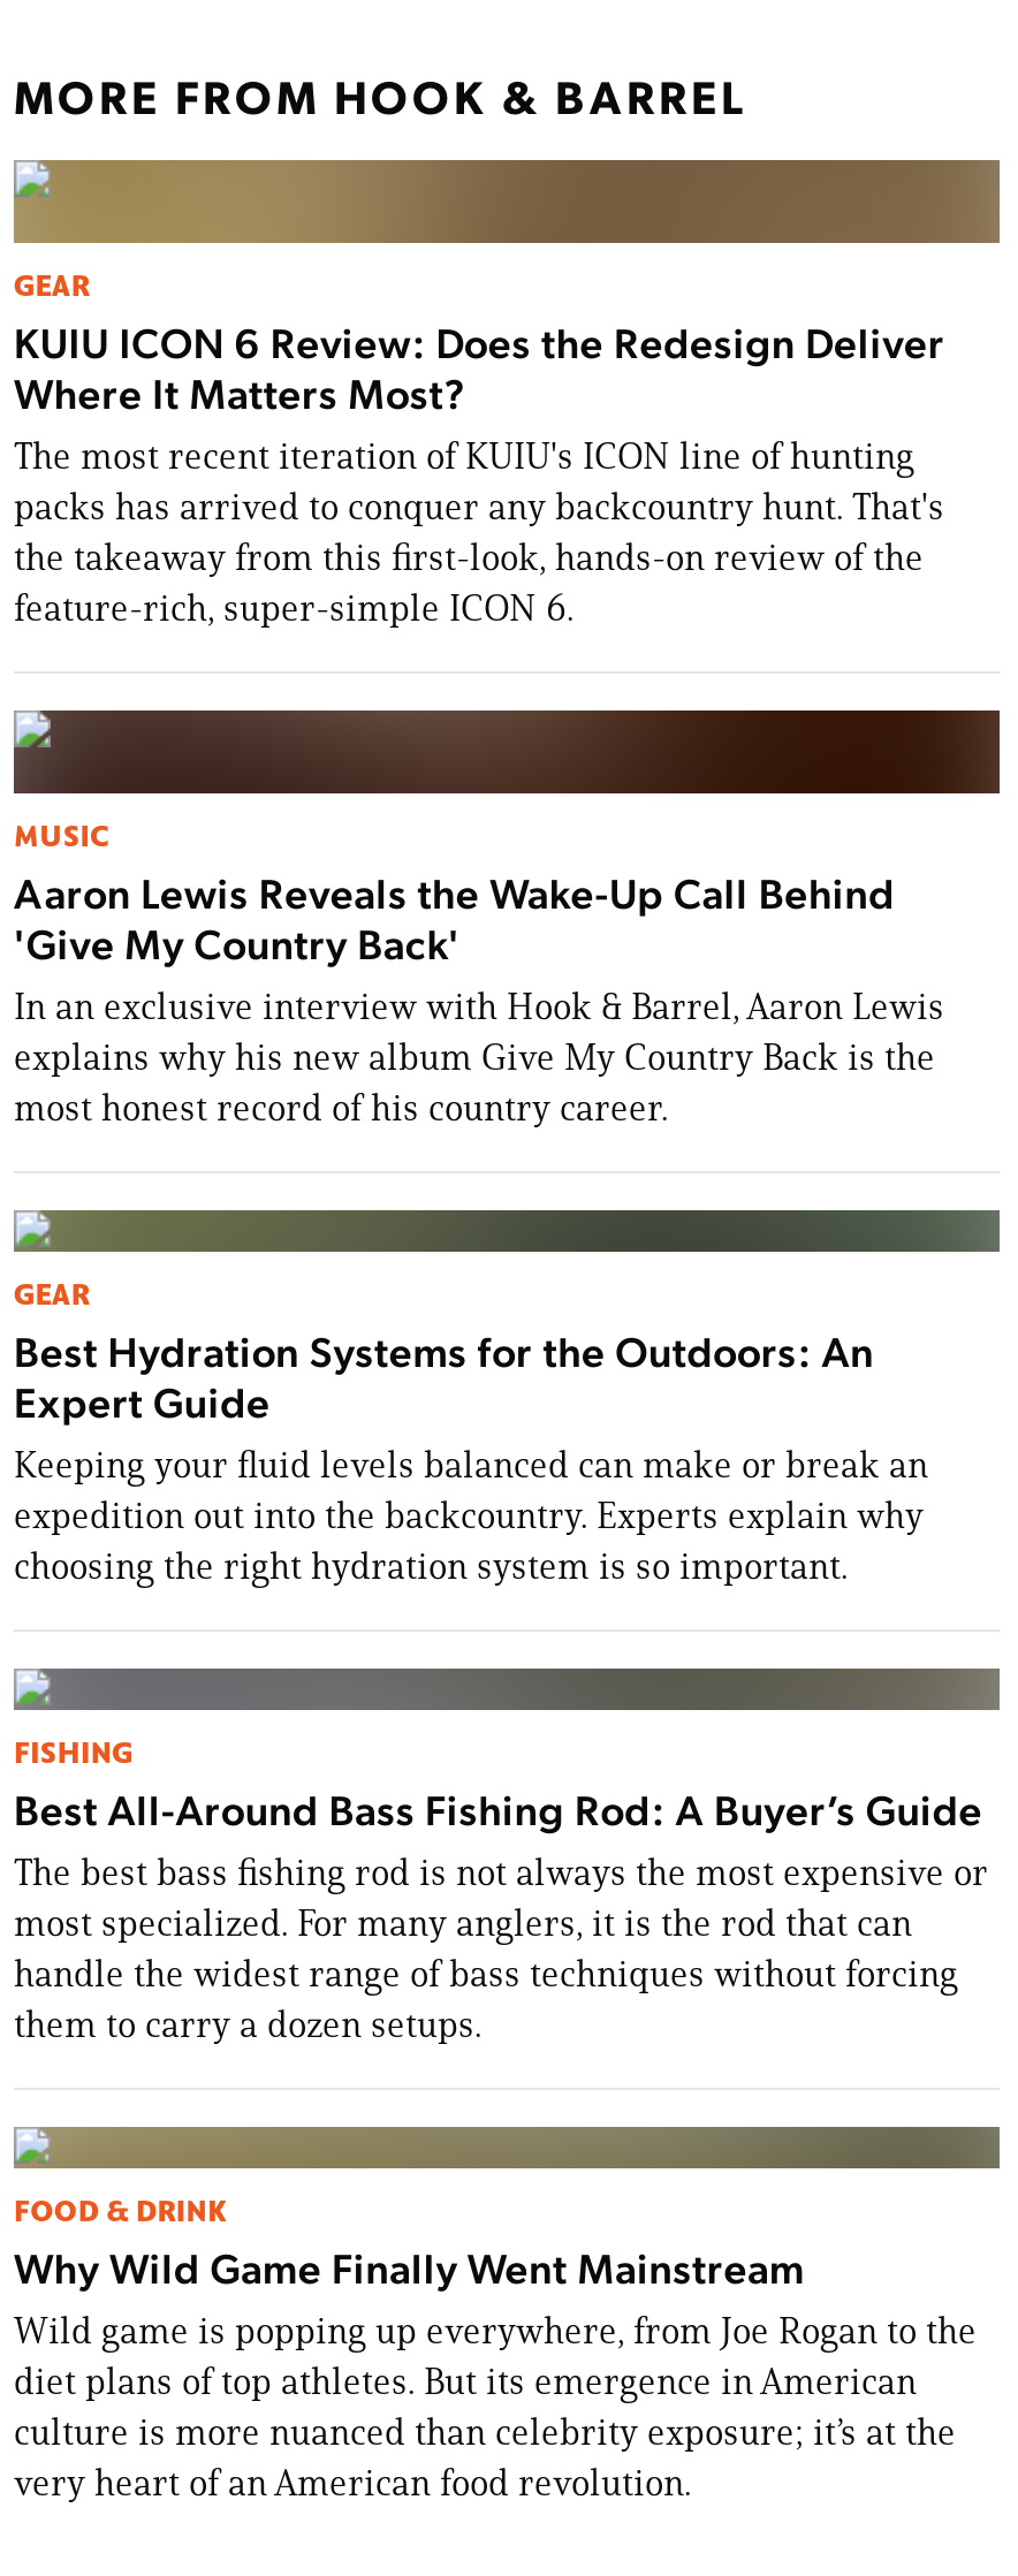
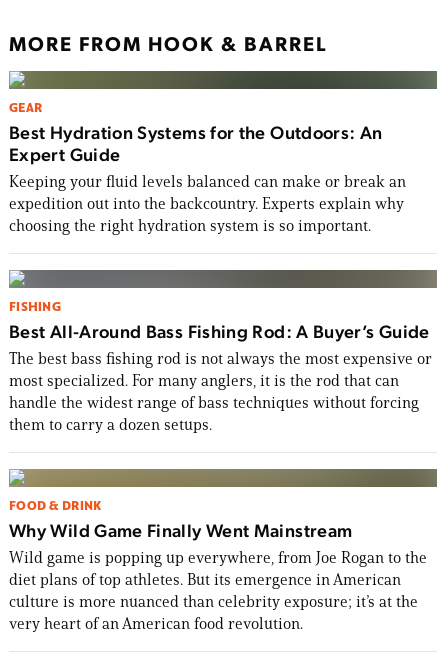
- [image]
- GEAR
- KUIU ICON 6 Review: Does the Redesign Deliver
- Where It Matters Most?
- The most recent iteration of KUIU's ICON line of hunting
- packs has arrived to conquer any backcountry hunt. That's
- the takeaway from this first-look, hands-on review of the
- feature-rich, super-simple ICON 6.

- [image]
- MUSIC
- Aaron Lewis Reveals the Wake-Up Call Behind
- 'Give My Country Back'
- In an exclusive interview with Hook & Barrel, Aaron Lewis
- explains why his new album Give My Country Back is the
- most honest record of his country career.
